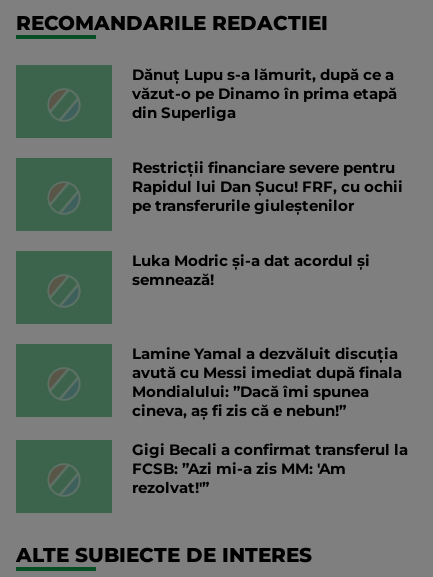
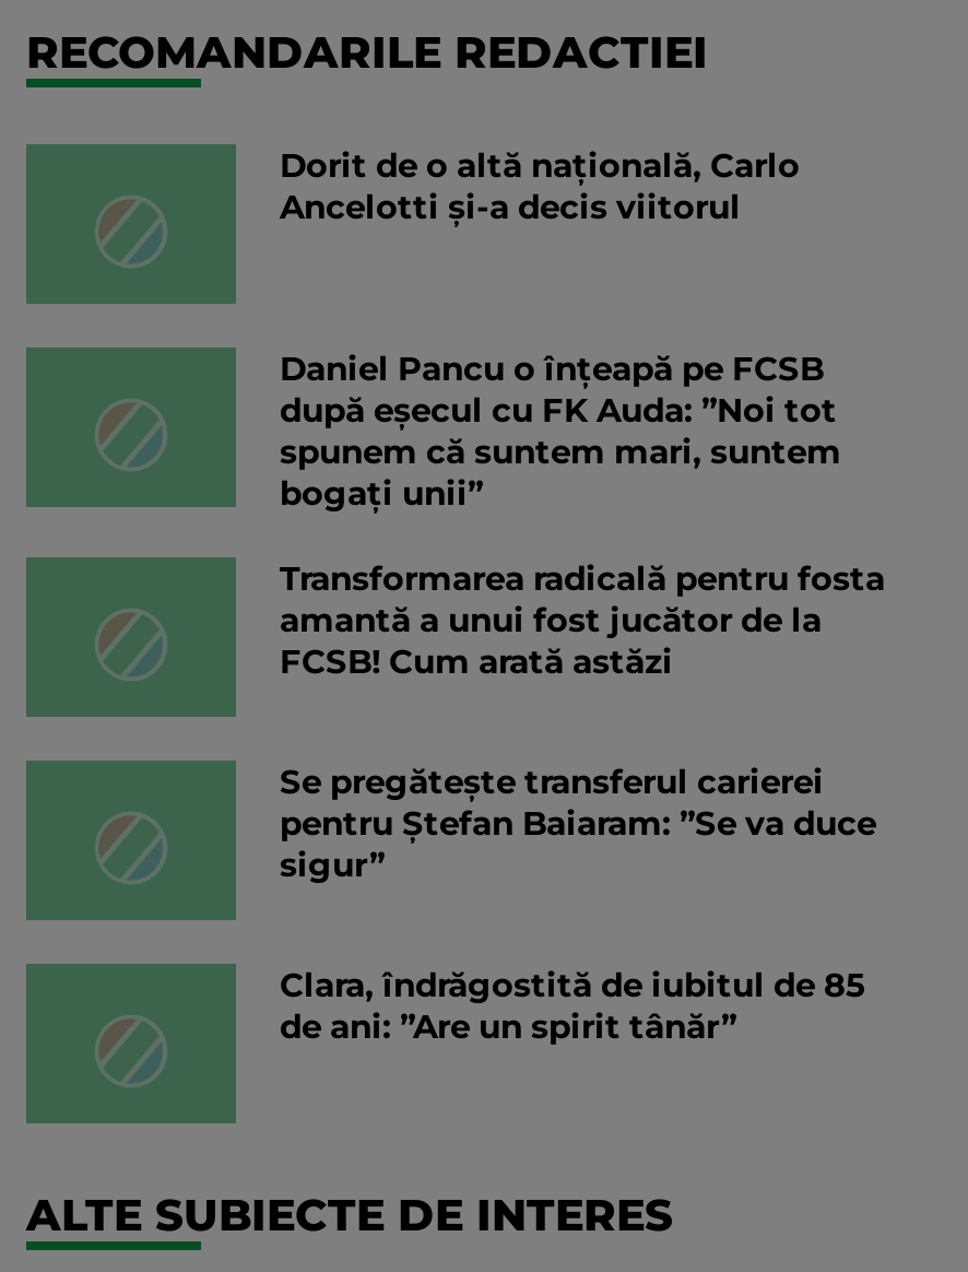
- Dănuț Lupu s-a lămurit, după ce a
- văzut-o pe Dinamo în prima etapă
- din Superliga
+ Dorit de o altă națională, Carlo
+ Ancelotti și-a decis viitorul

- Restricții financiare severe pentru
- Rapidul lui Dan Șucu! FRF, cu ochii
- pe transferurile giuleștenilor
+ Daniel Pancu o înțeapă pe FCSB
+ după eșecul cu FK Auda: ”Noi tot
+ spunem că suntem mari, suntem
+ bogați unii”

- Luka Modric și-a dat acordul și
- semnează!
+ Transformarea radicală pentru fosta
+ amantă a unui fost jucător de la
+ FCSB! Cum arată astăzi

- Lamine Yamal a dezvăluit discuția
- avută cu Messi imediat după finala
- Mondialului: ”Dacă îmi spunea
- cineva, aș fi zis că e nebun!”
+ Se pregătește transferul carierei
+ pentru Ștefan Baiaram: ”Se va duce
+ sigur”

- Gigi Becali a confirmat transferul la
- FCSB: ”Azi mi-a zis MM: 'Am
- rezolvat!'”
+ Clara, îndrăgostită de iubitul de 85
+ de ani: ”Are un spirit tânăr”
